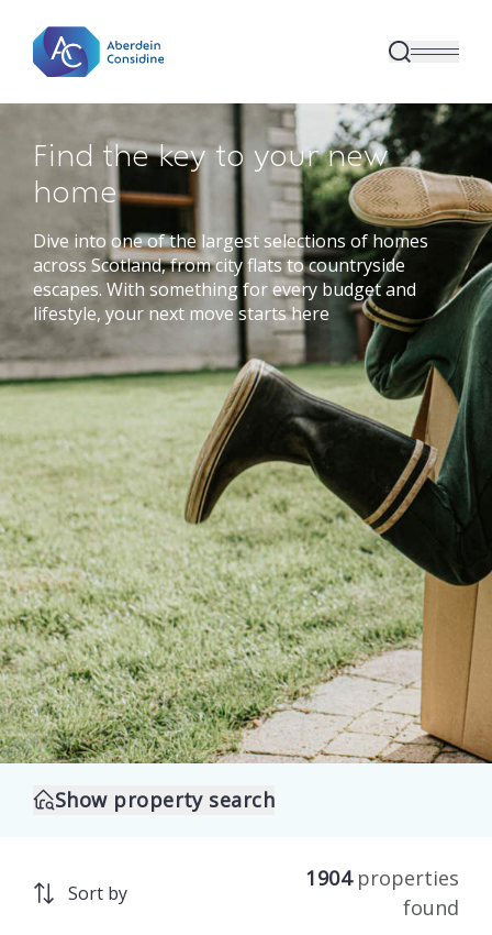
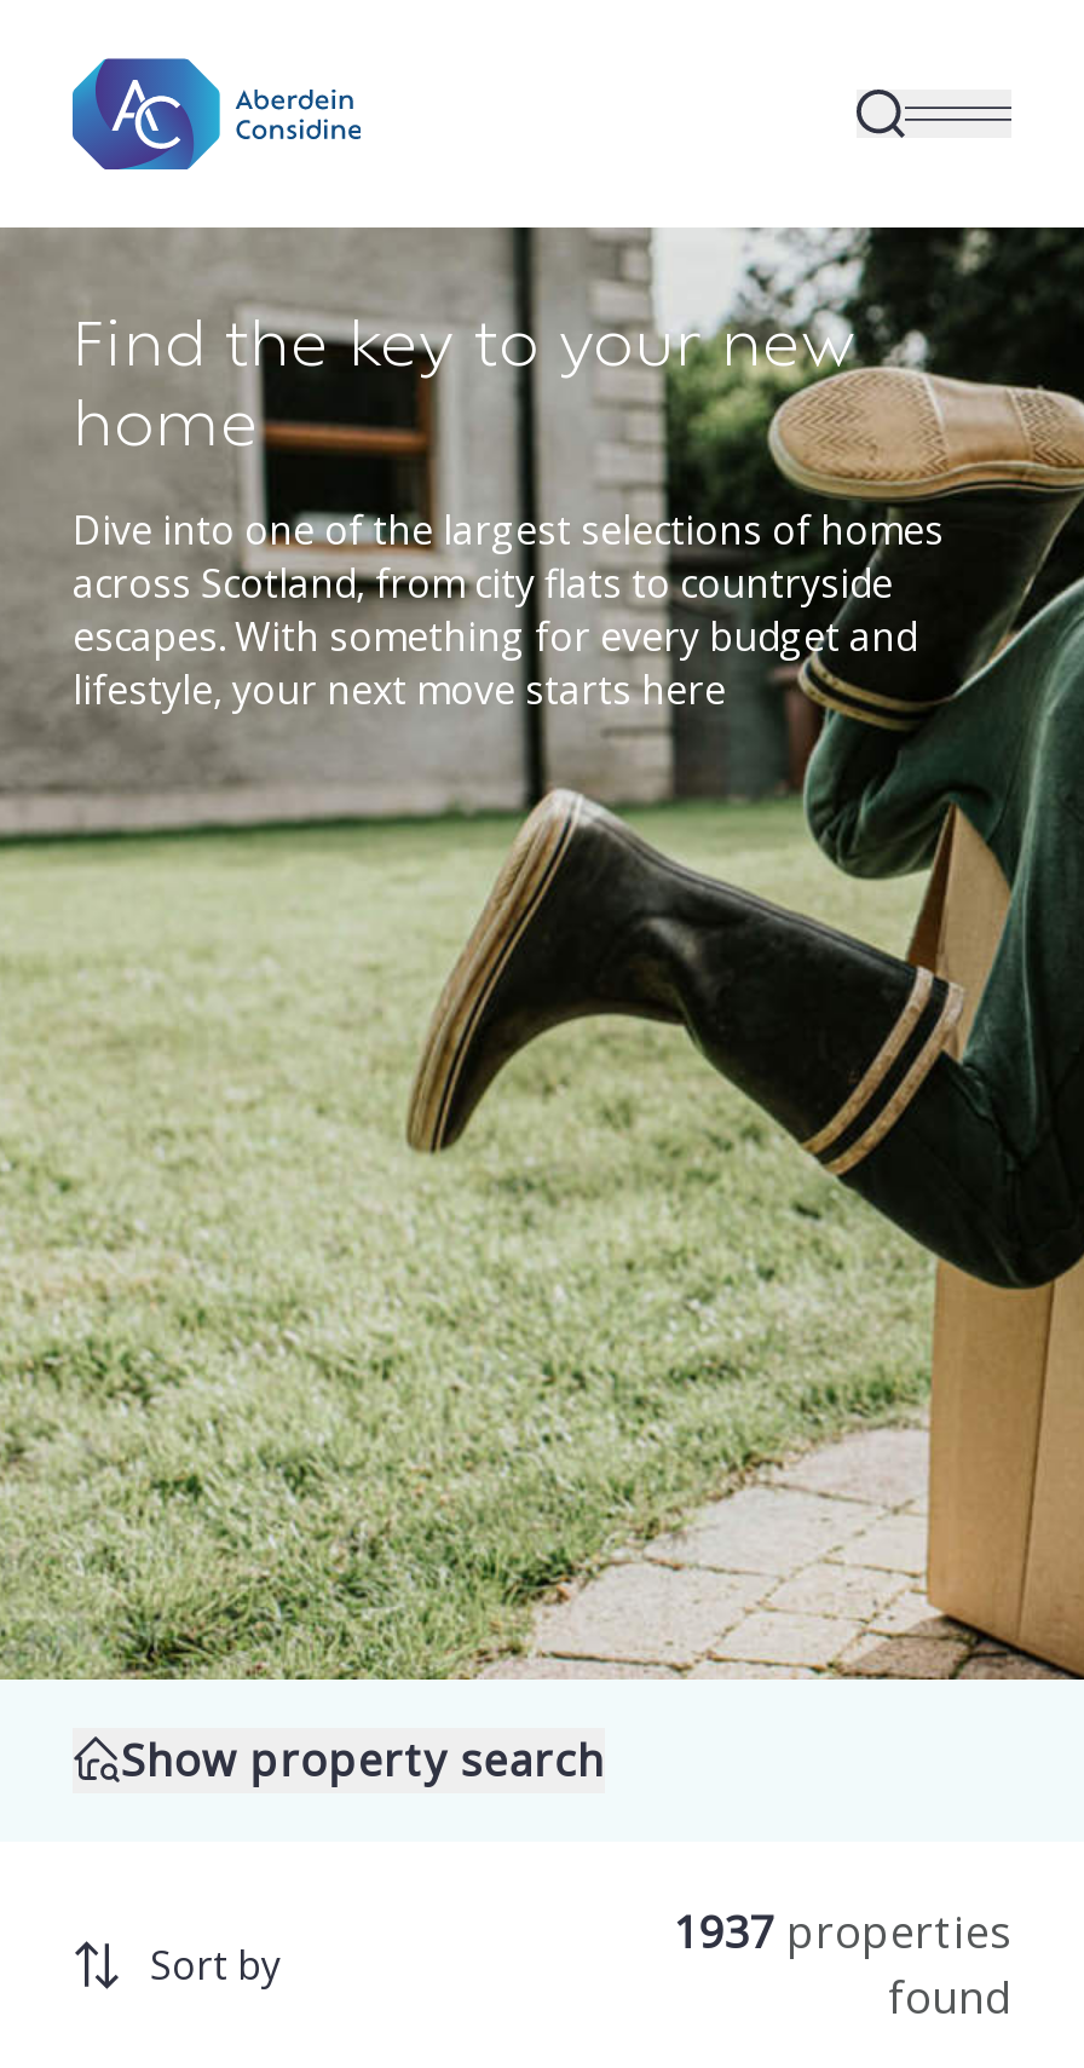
- 1904 properties
+ 1937 properties
